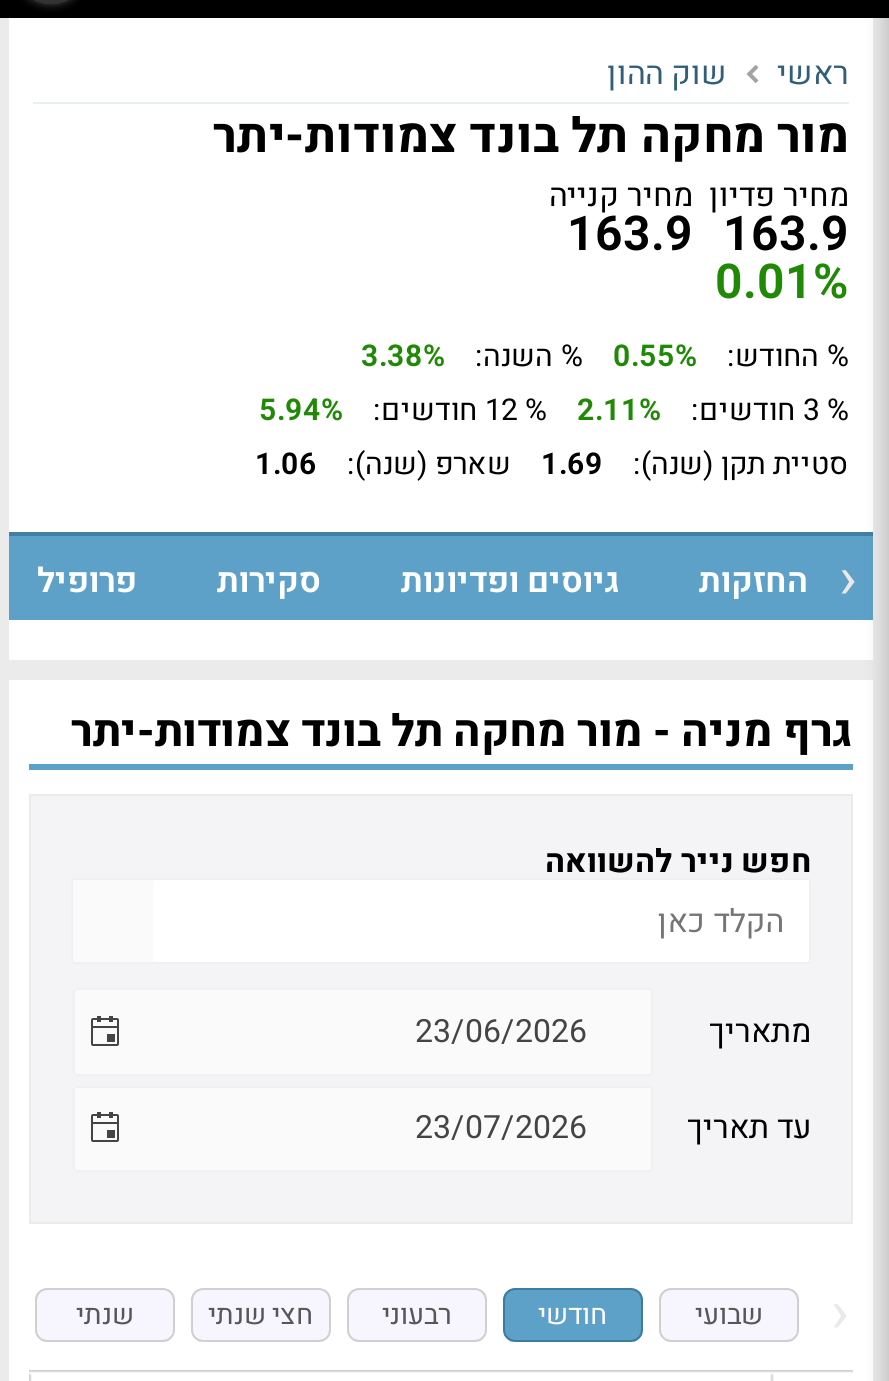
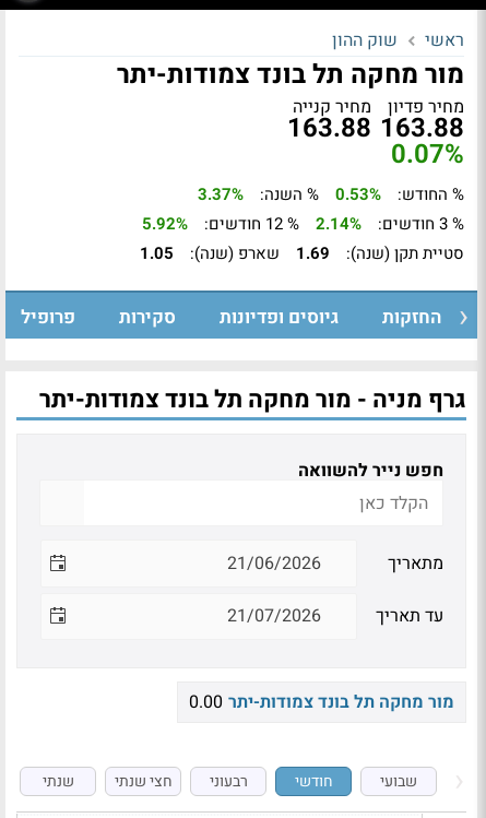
- 163.9
+ 163.88

- 163.9
+ 163.88

- 0.01%
+ 0.07%

- 3.38%
+ 3.37%

- 0.55%
+ 0.53%

- 5.94%
+ 5.92%

- 2.11%
+ 2.14%

- סטיית תקן (שנה): 1.69 שארפ (שנה): 1.06
+ סטיית תקן (שנה): 1.69 שארפ (שנה): 1.05

+ מור מחקה תל בונד צמודות-יתר 0.00
